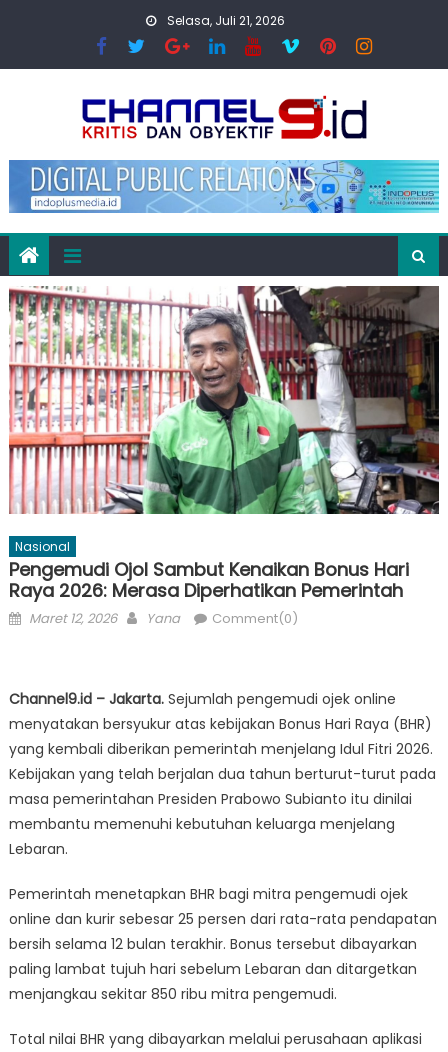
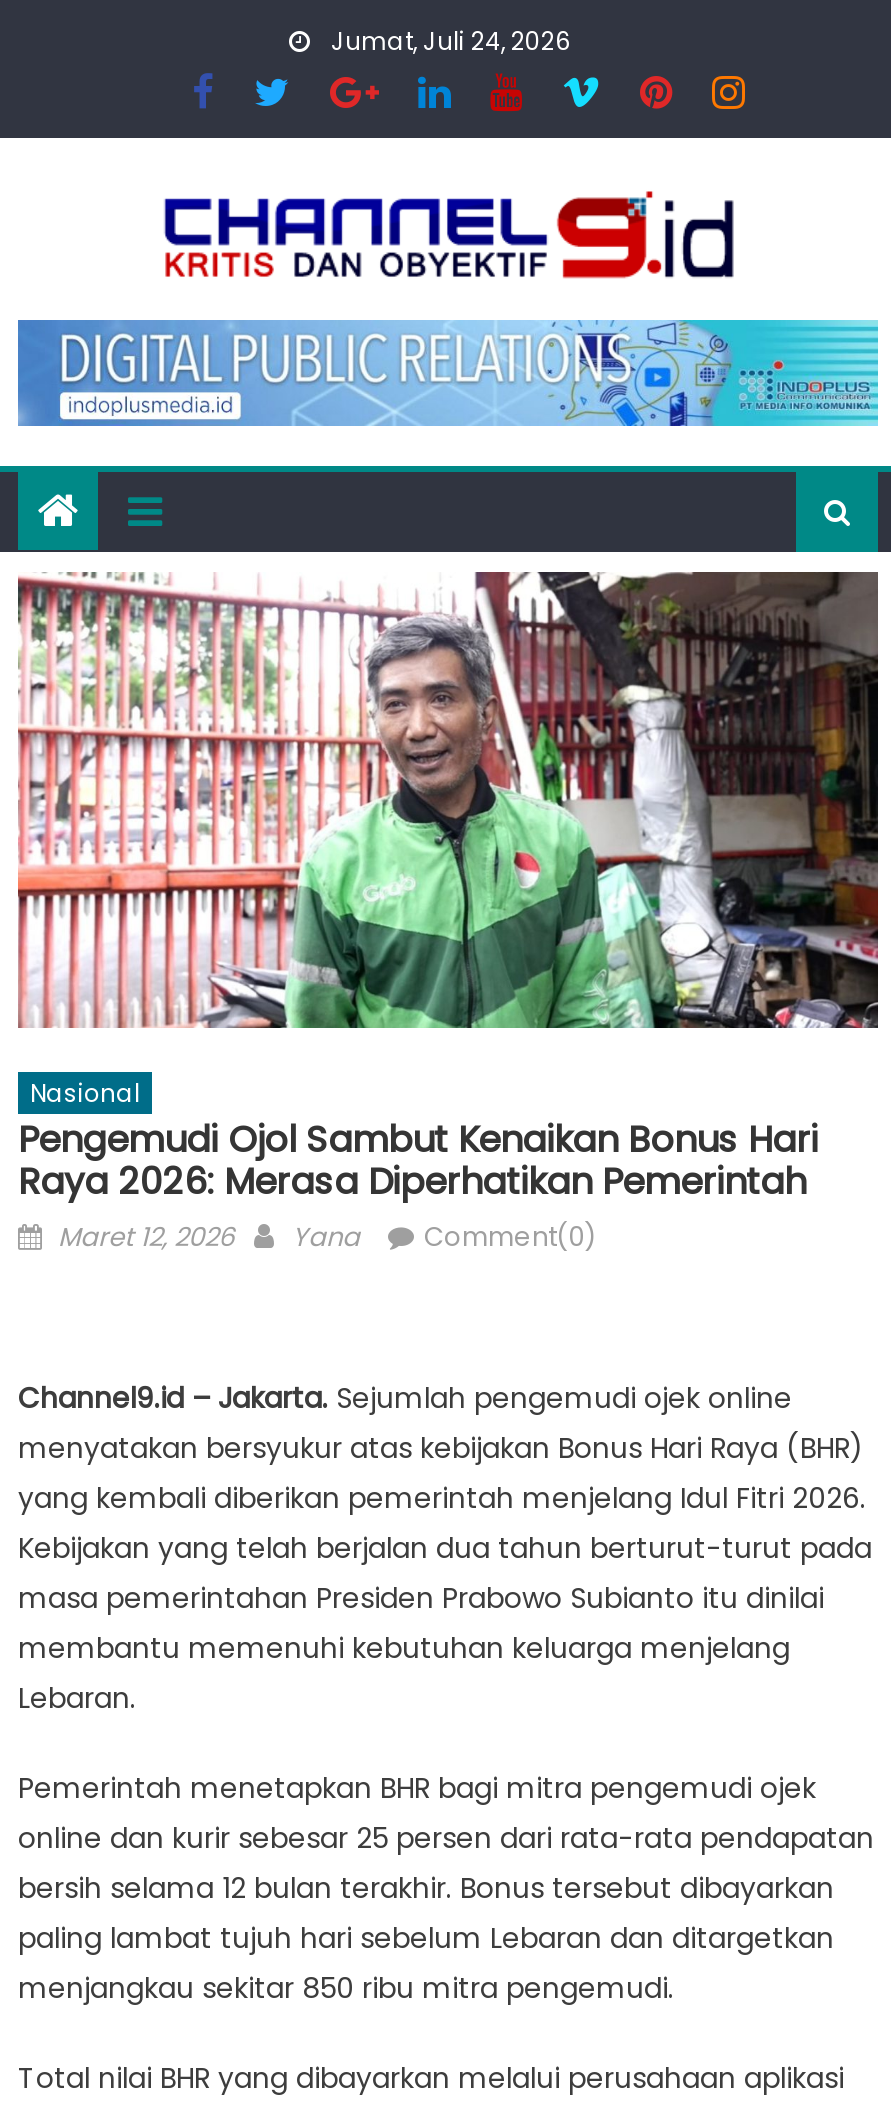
- Selasa, Juli 21, 2026
+ Jumat, Juli 24, 2026
